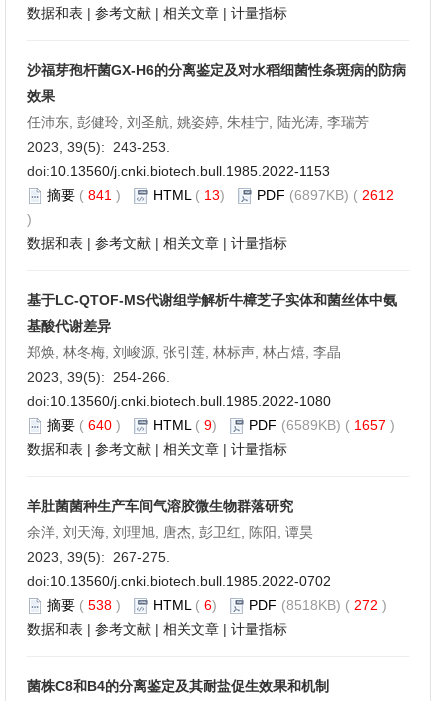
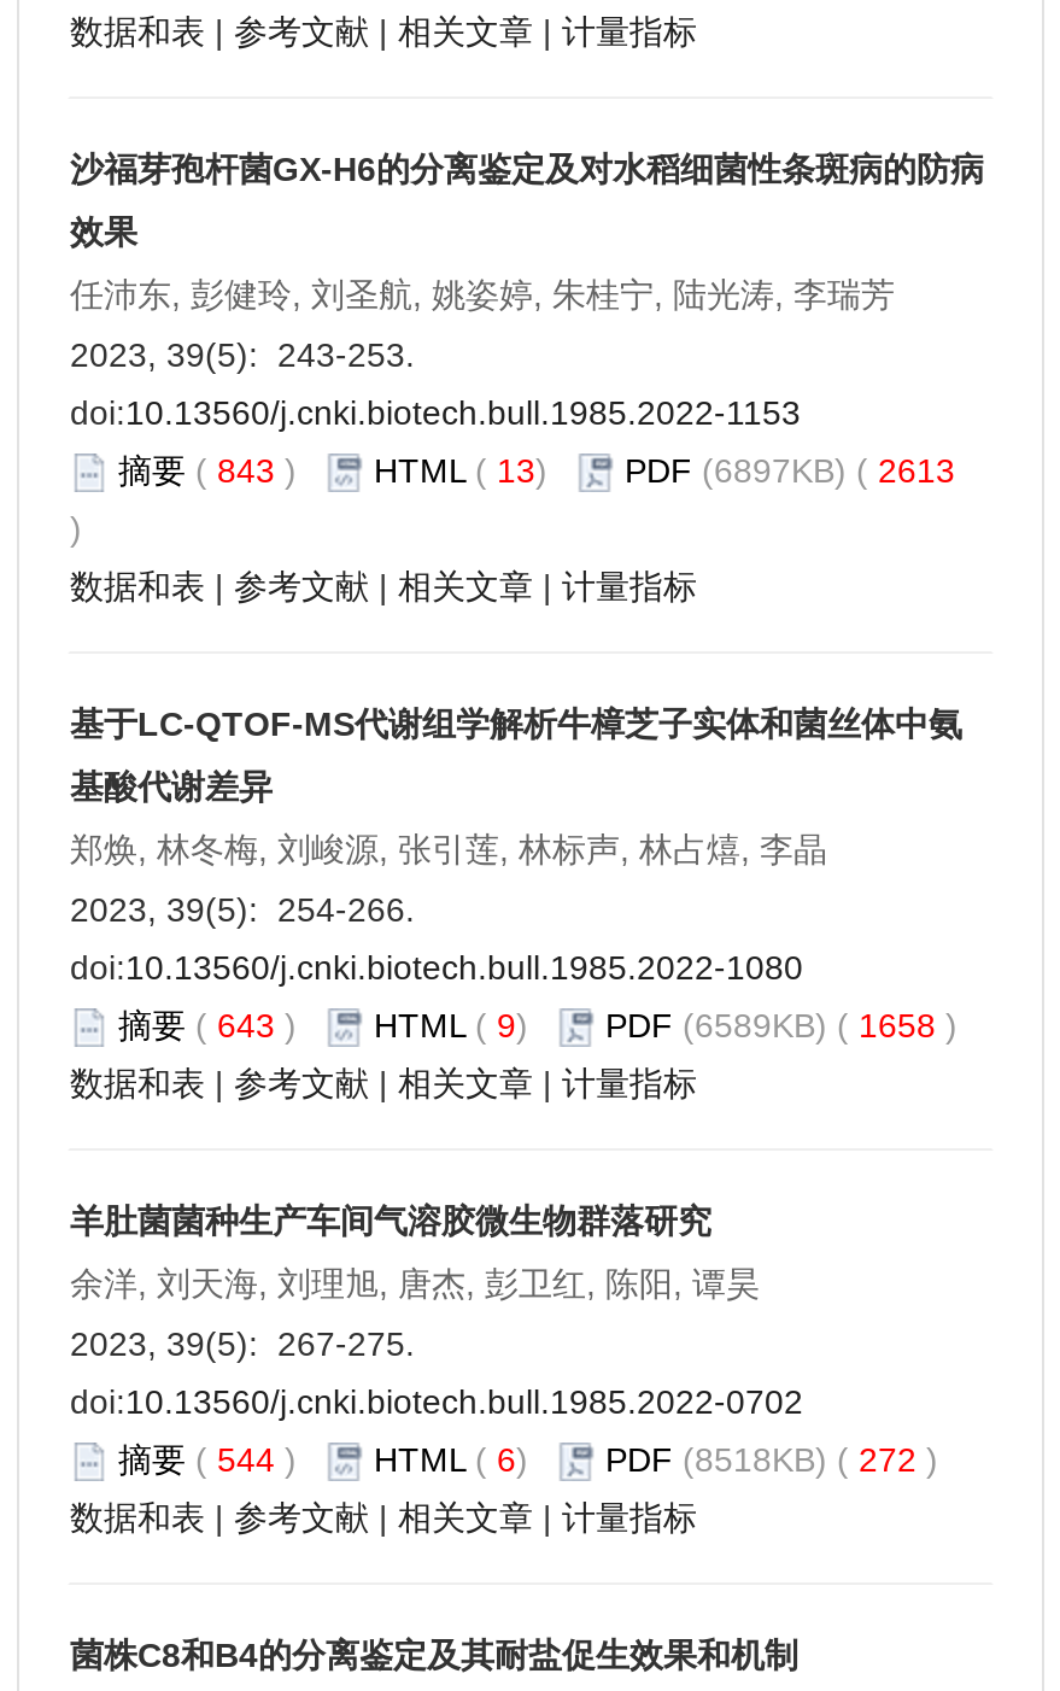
- 摘要(841)
+ 摘要(843)

- PDF (6897KB) (2612
+ PDF (6897KB) (2613

- 摘要(640)
+ 摘要(643)

- PDF (6589KB) (1657)
+ PDF (6589KB) (1658)

- 摘要(538) HTML (6) PDF (8518KB) (272)
+ 摘要(544) HTML (6) PDF (8518KB) (272)
